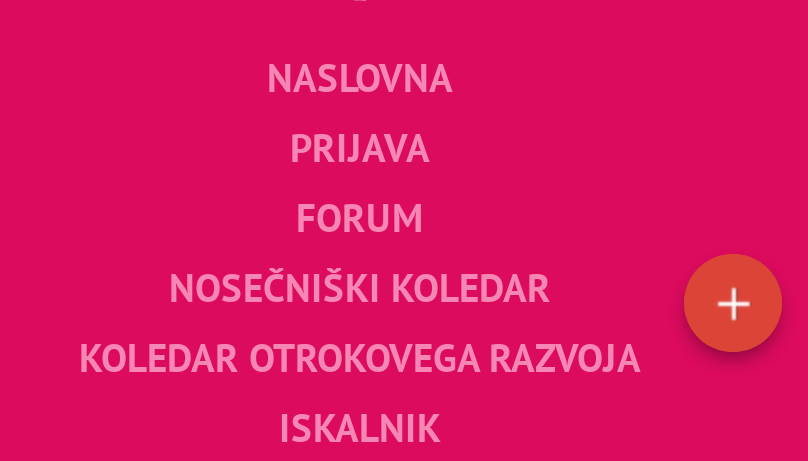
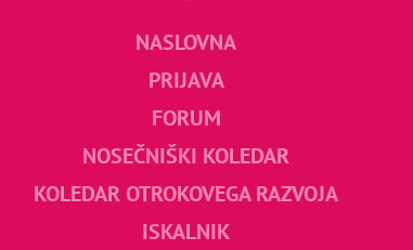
- [image]
